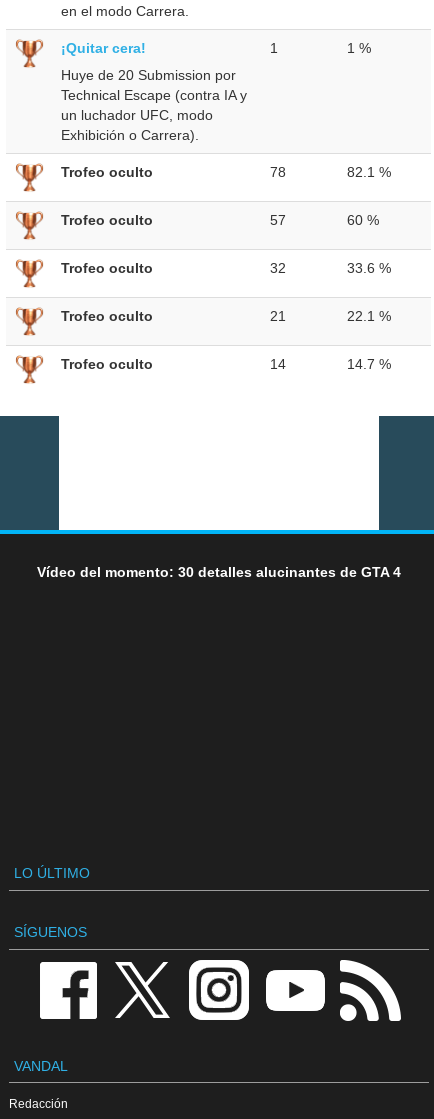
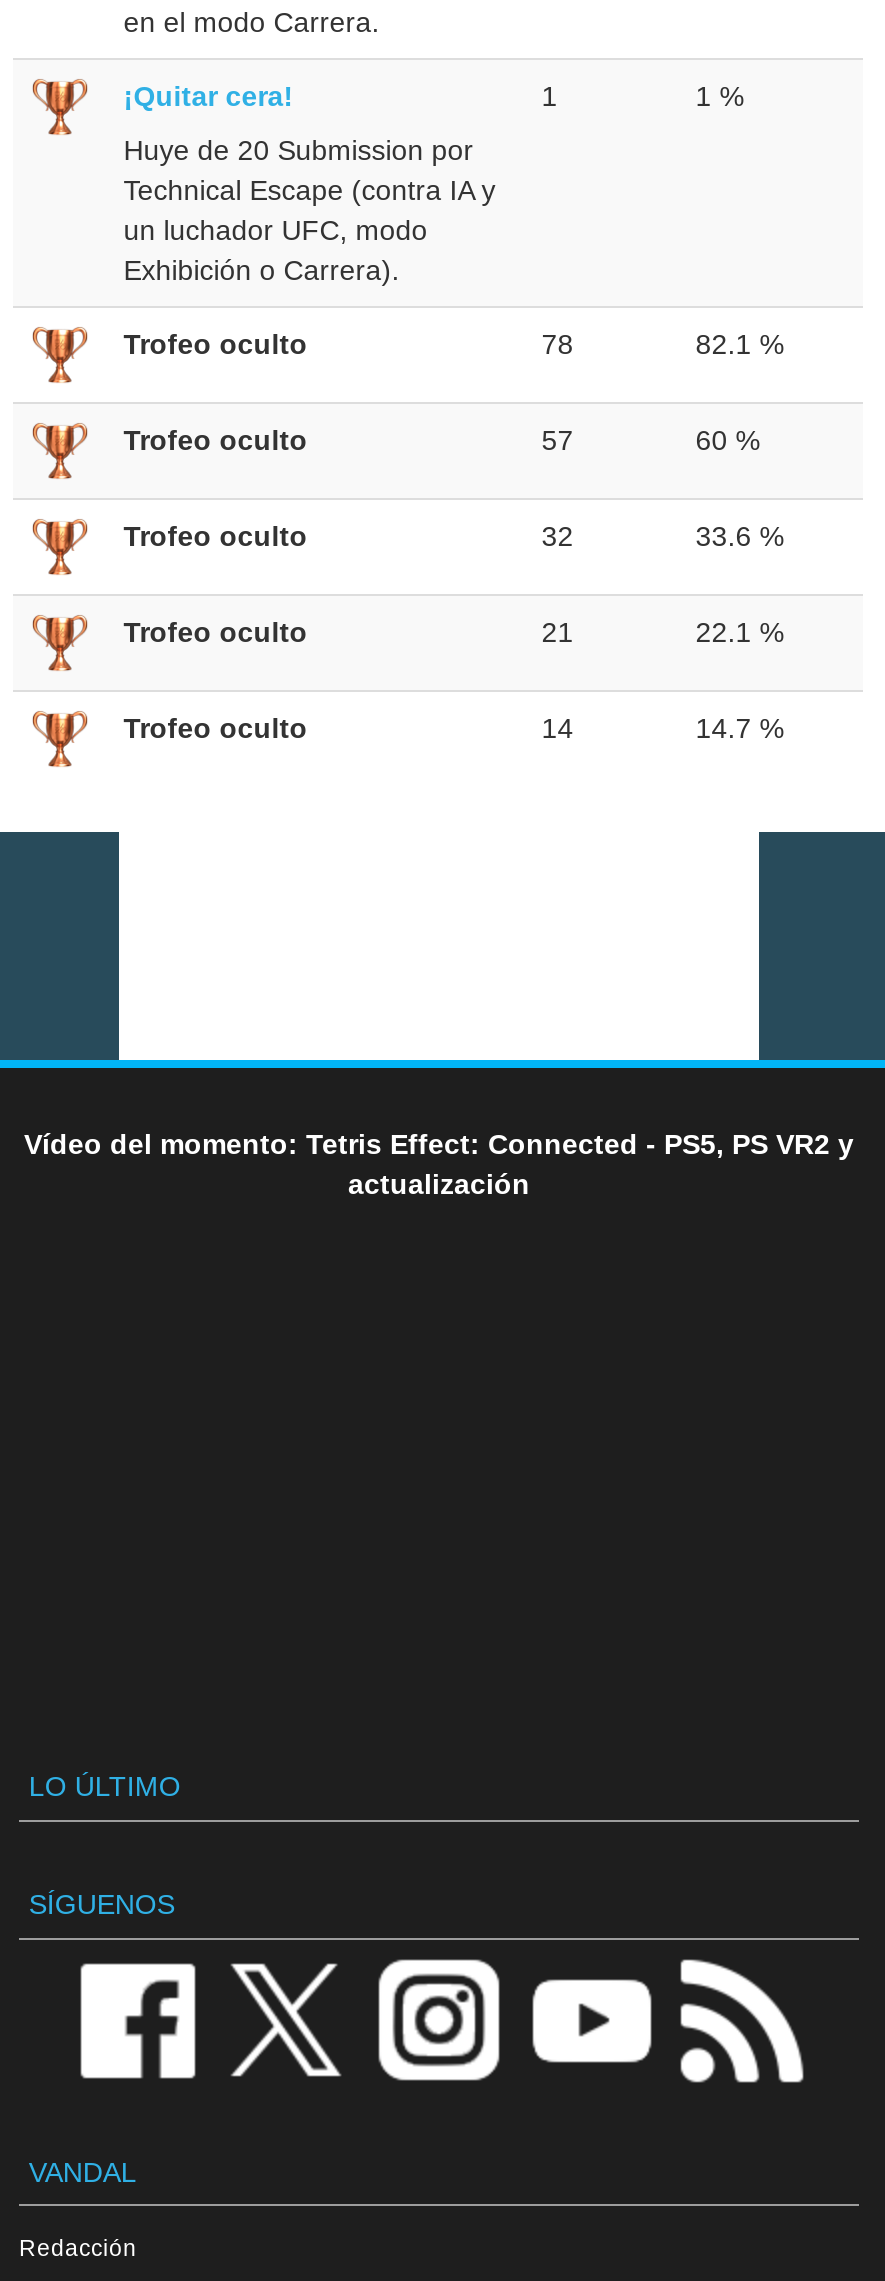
- Vídeo del momento: 30 detalles alucinantes de GTA 4
+ Vídeo del momento: Tetris Effect: Connected - PS5, PS VR2 y
+ actualización
